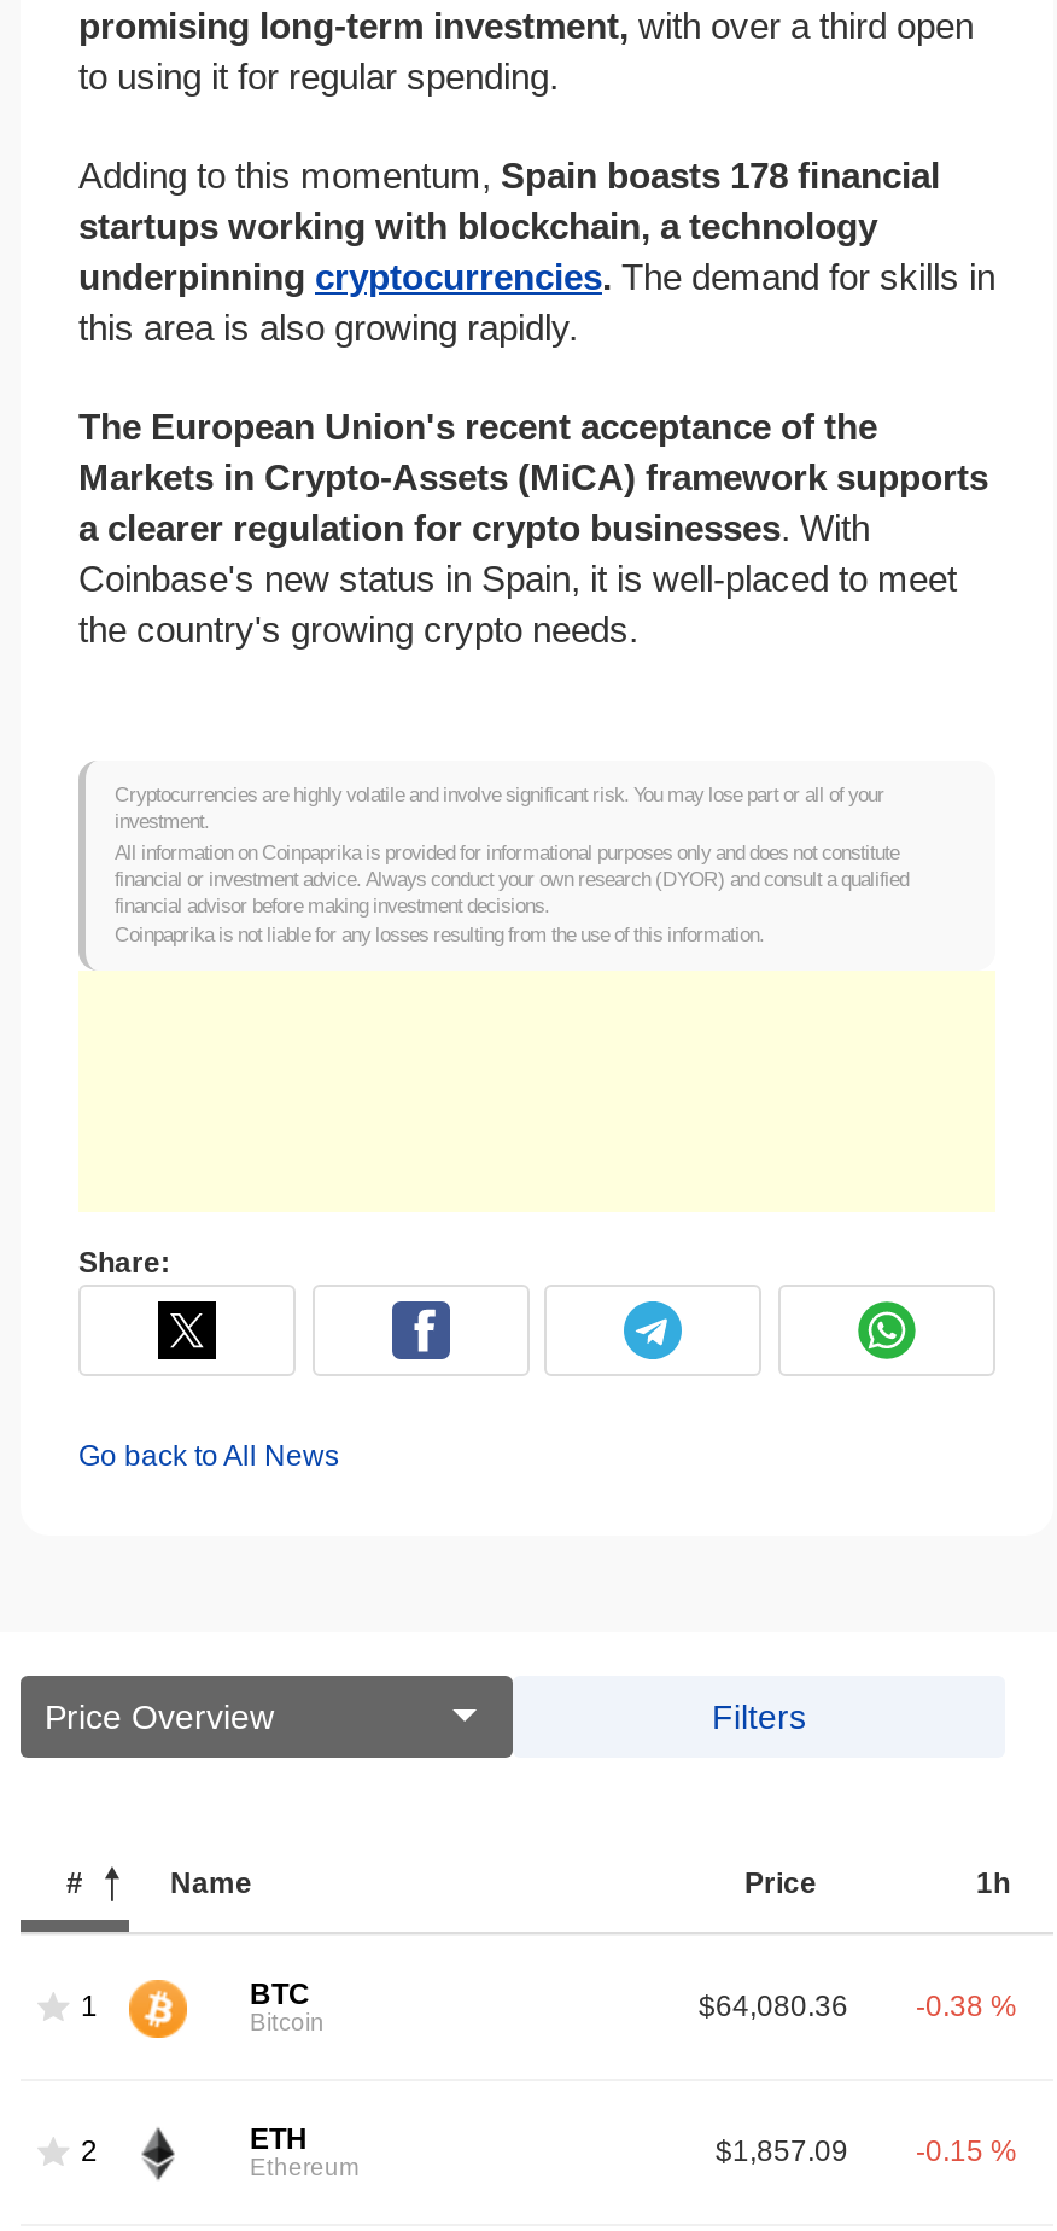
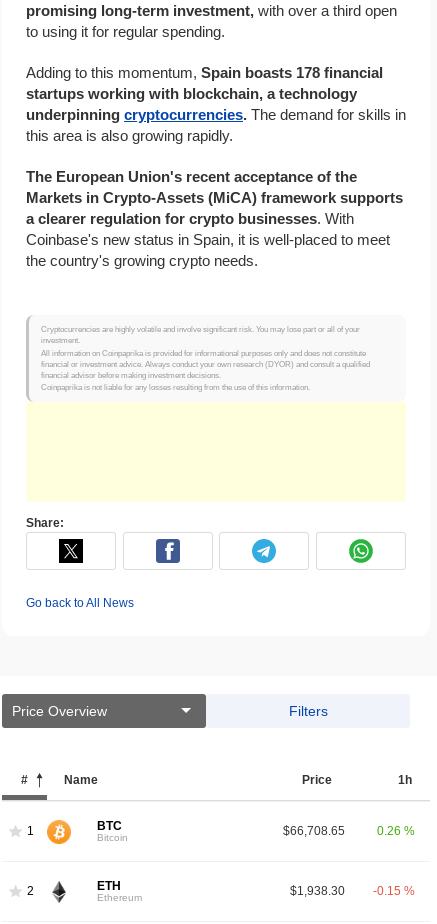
- $64,080.36
+ $66,708.65

- -0.38 %
+ 0.26 %

- $1,857.09 -0.15 %
+ $1,938.30 -0.15 %
